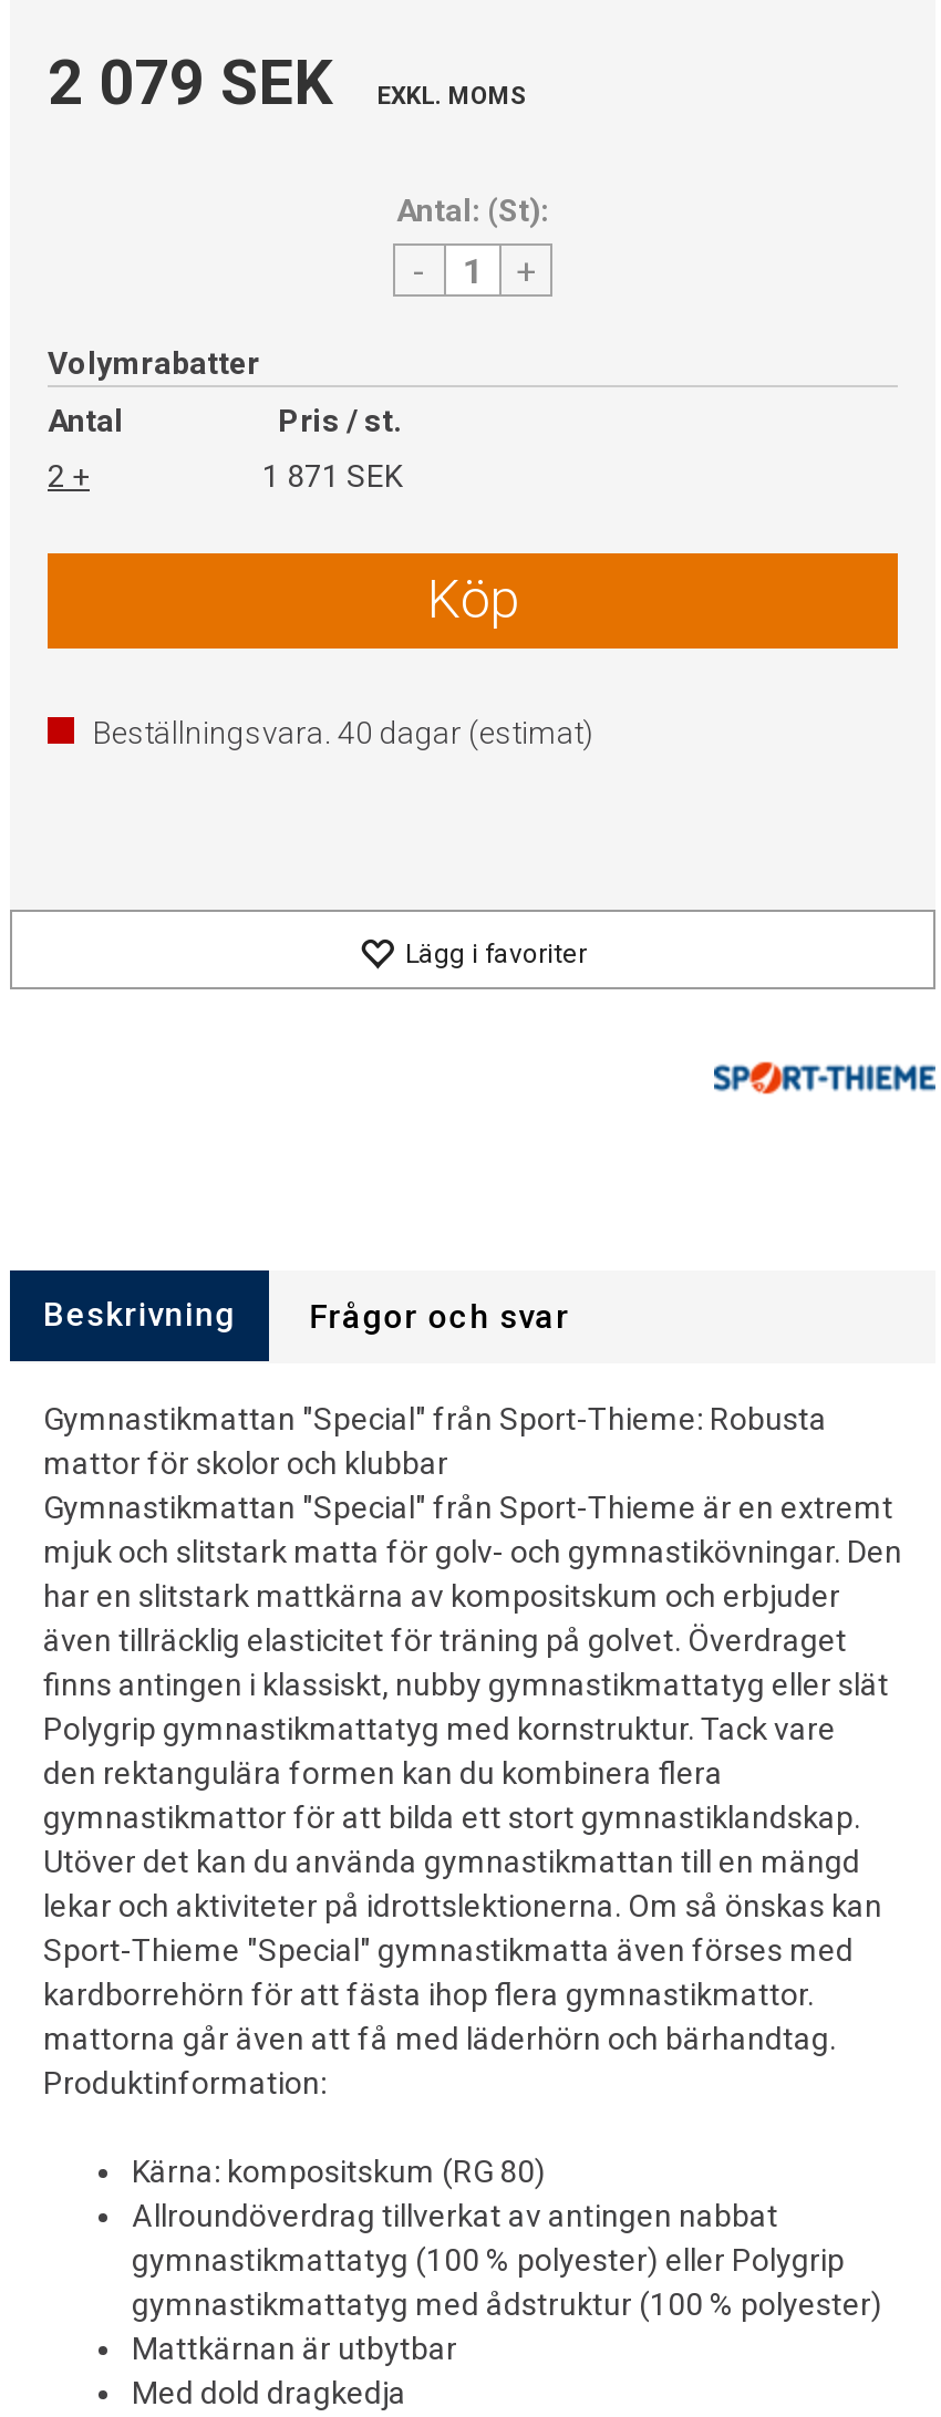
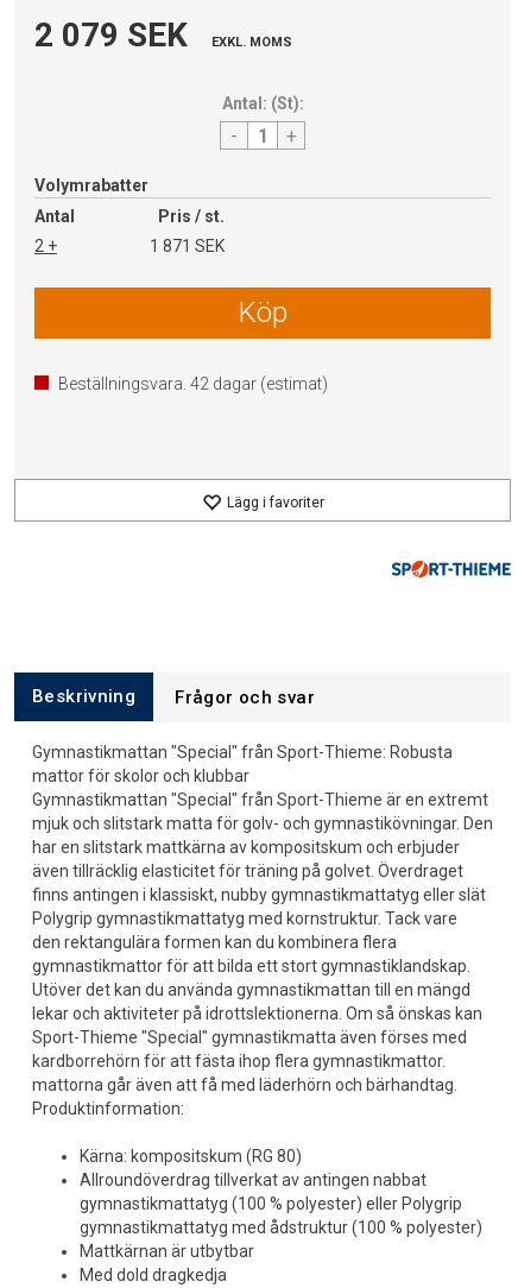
- Beställningsvara. 40 dagar (estimat)
+ Beställningsvara. 42 dagar (estimat)
